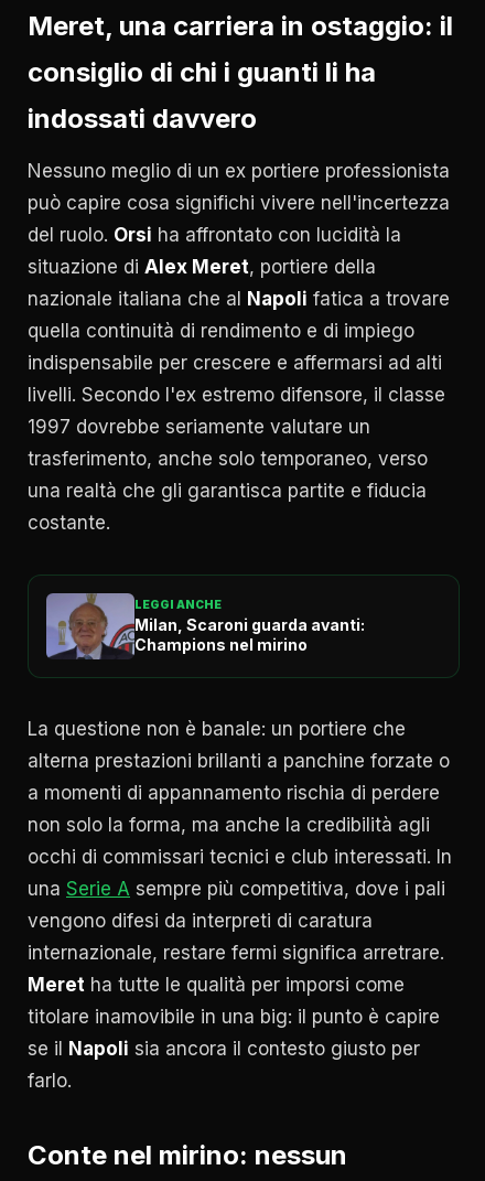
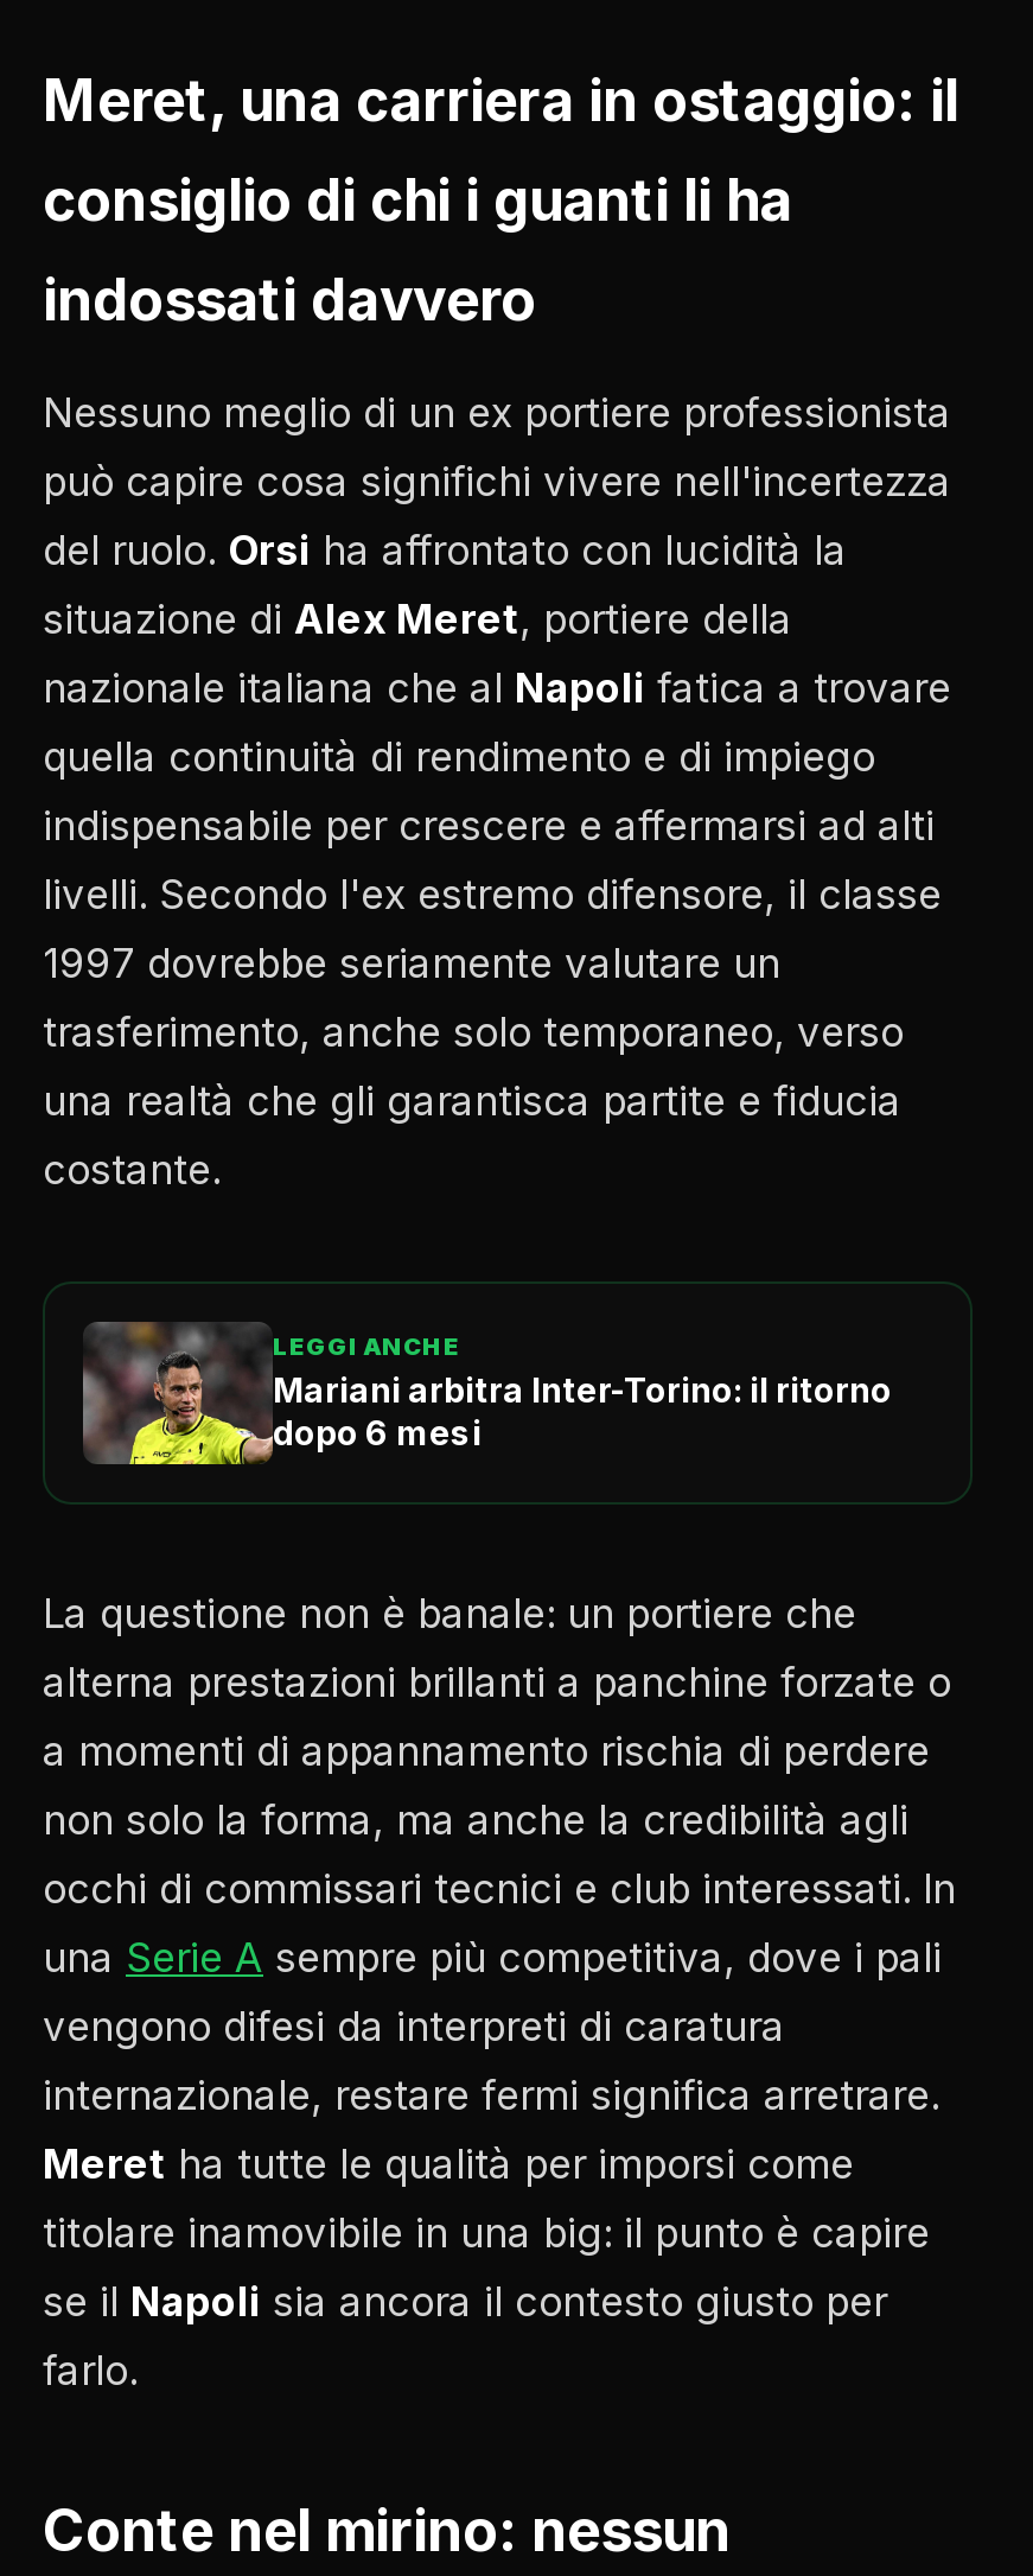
- [image]
- Milan, Scaroni guarda avanti:
- Champions nel mirino
+ [image]
+ Mariani arbitra Inter-Torino: il ritorno
+ dopo 6 mesi
